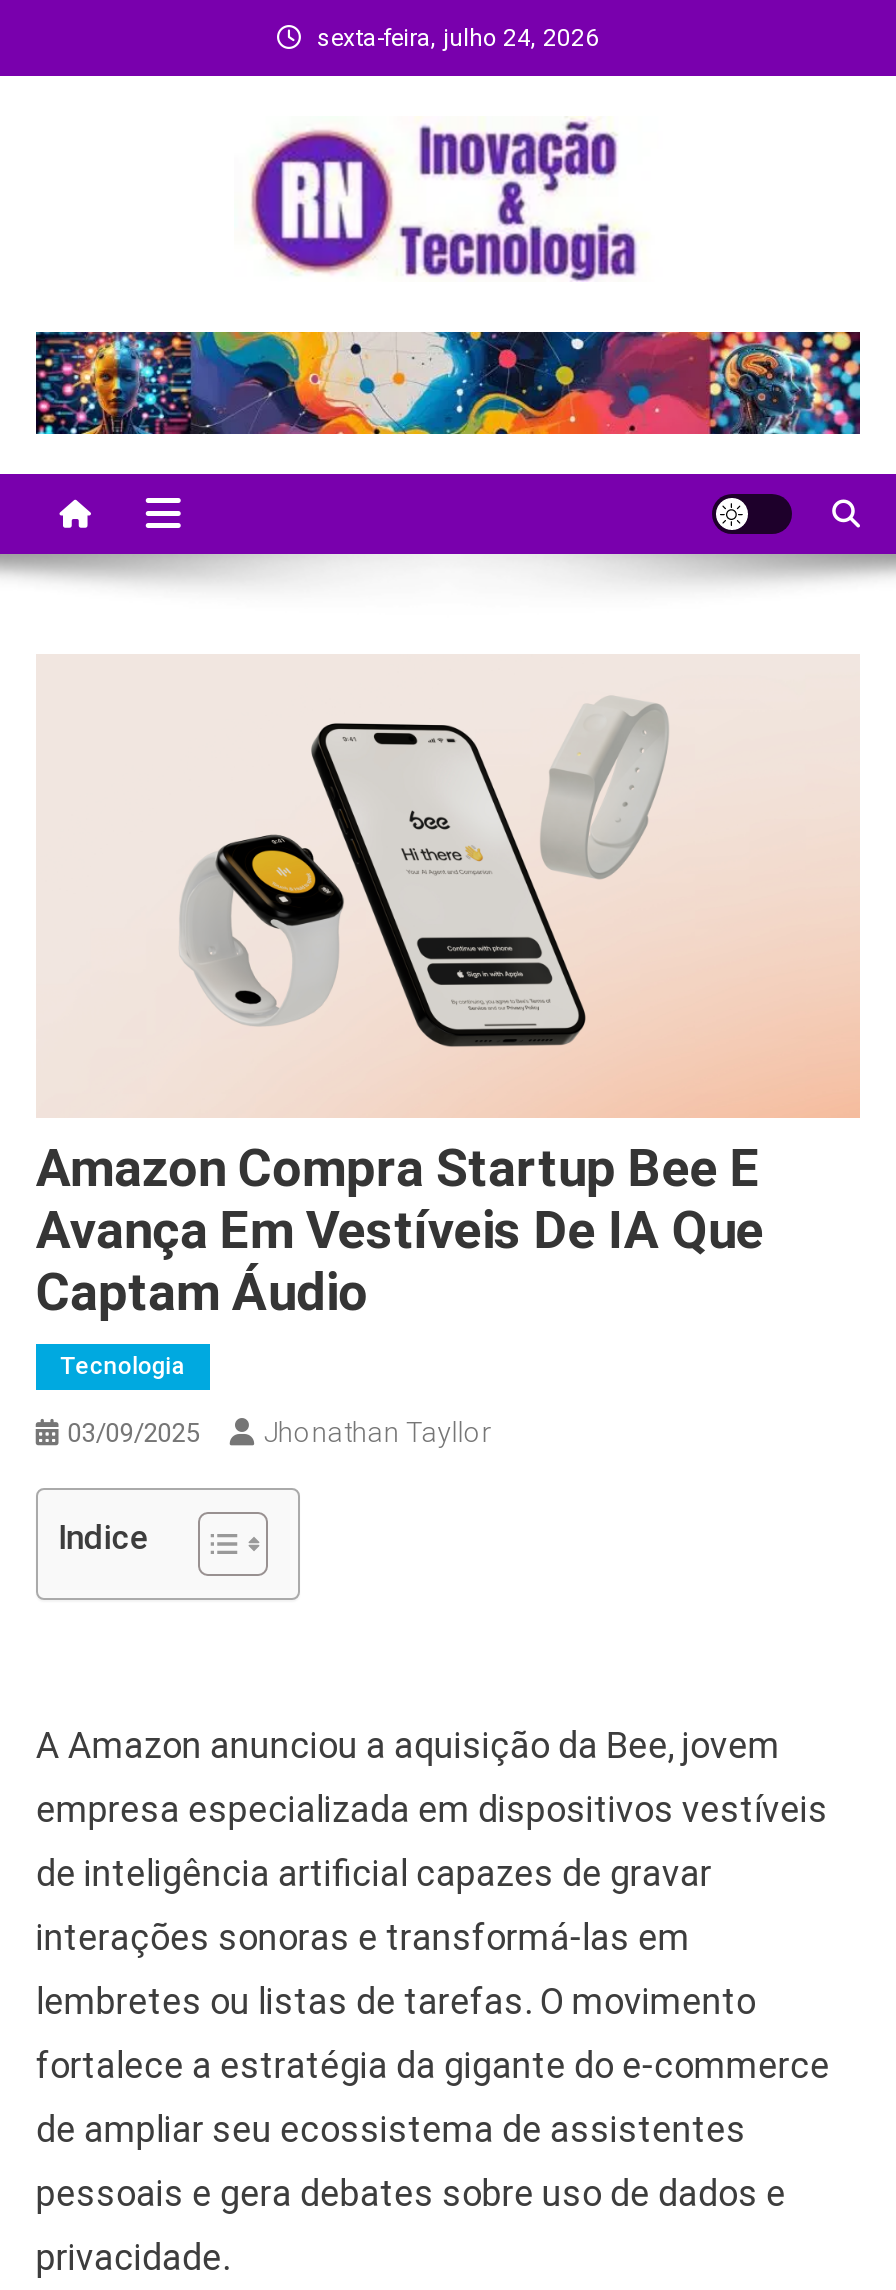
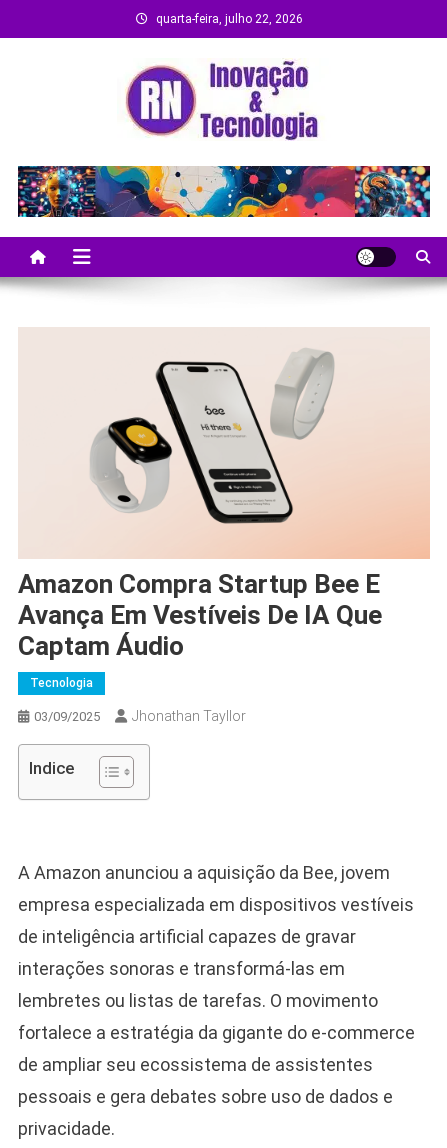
- sexta-feira, julho 24, 2026
+ quarta-feira, julho 22, 2026
